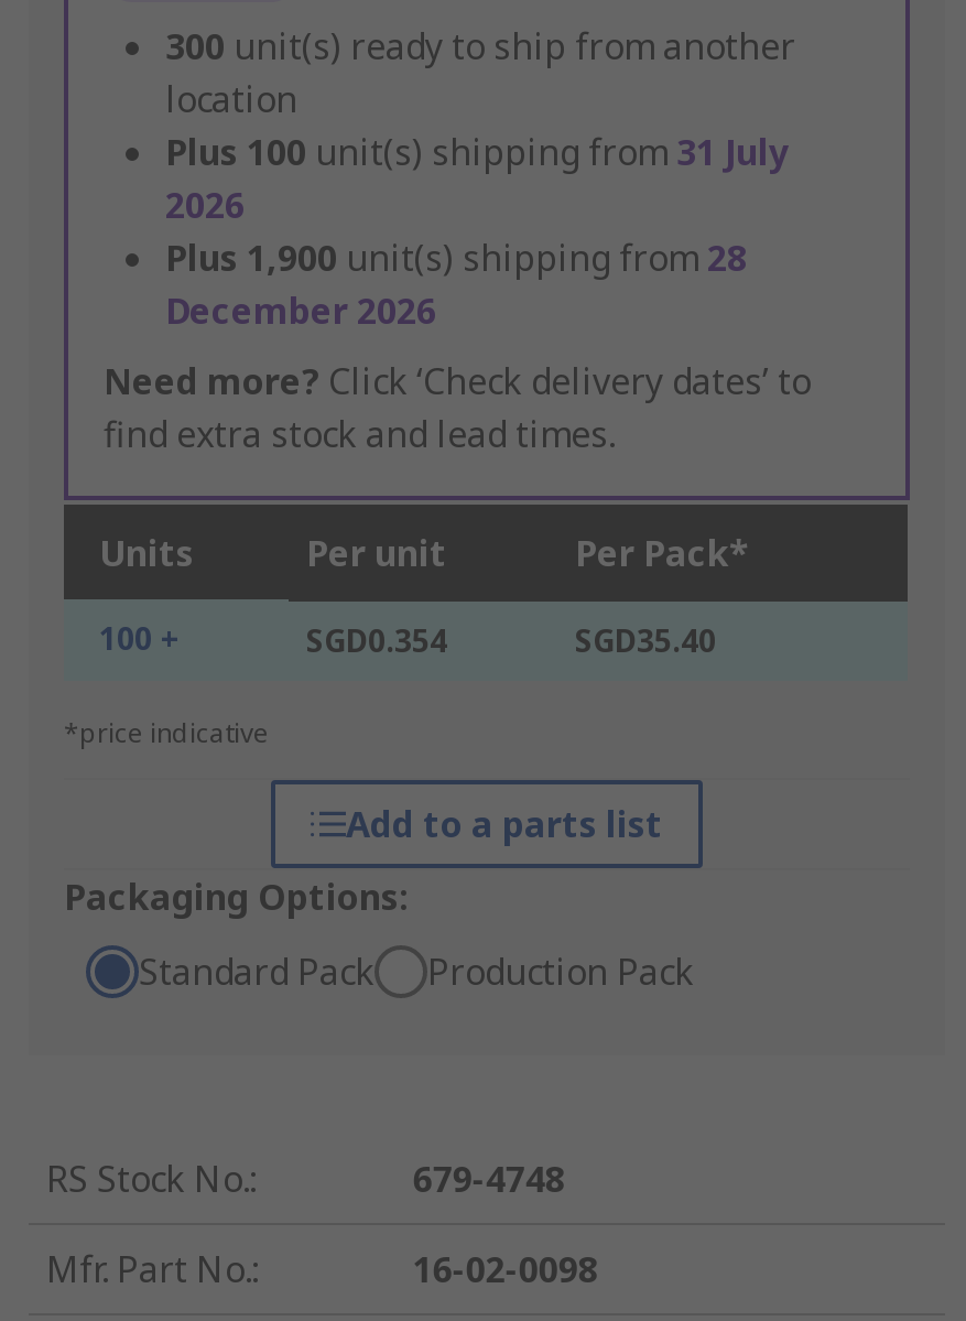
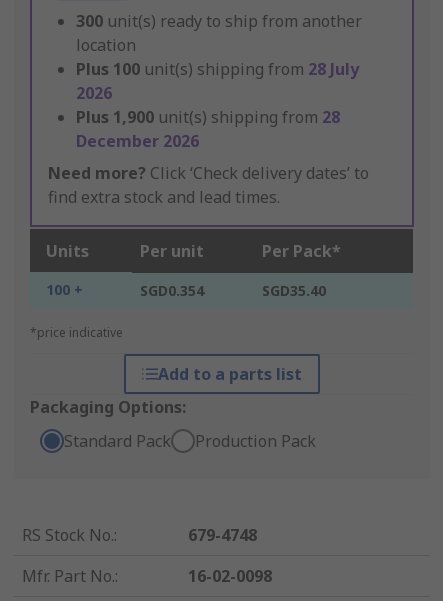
- Plus 100 unit(s) shipping from 31 July
+ Plus 100 unit(s) shipping from 28 July
